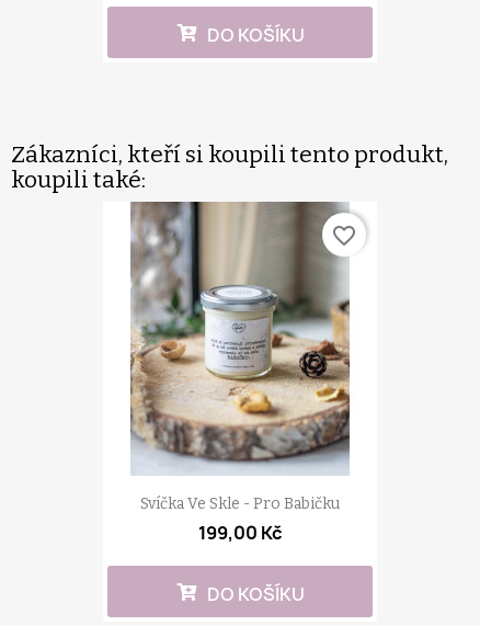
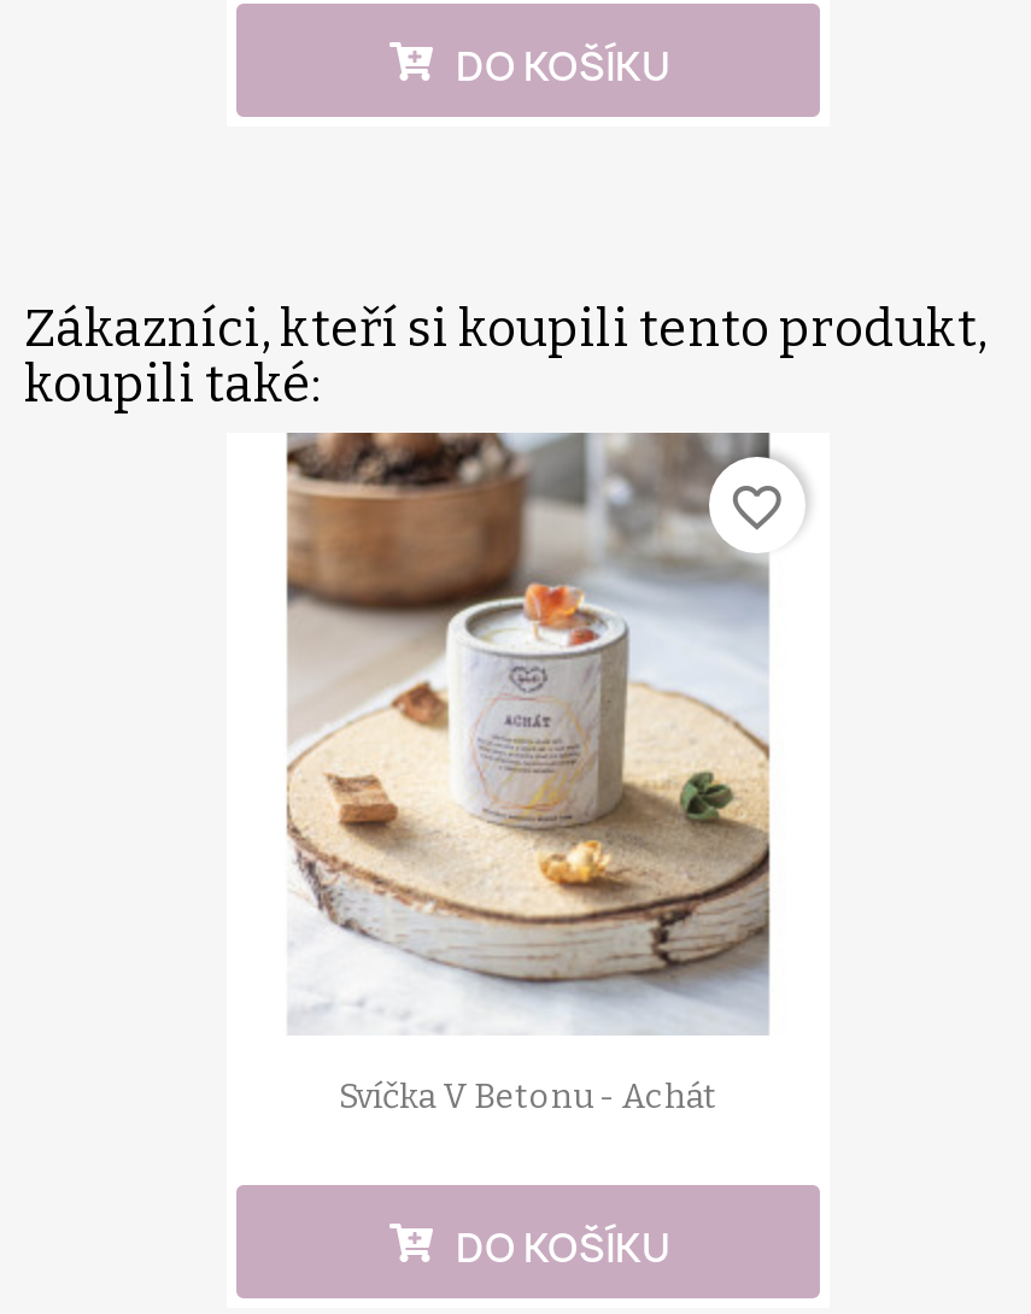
- [image]
- Svíčka Ve Skle - Pro Babičku
- 199,00 Kč
+ [image]
+ Svíčka V Betonu - Achát
